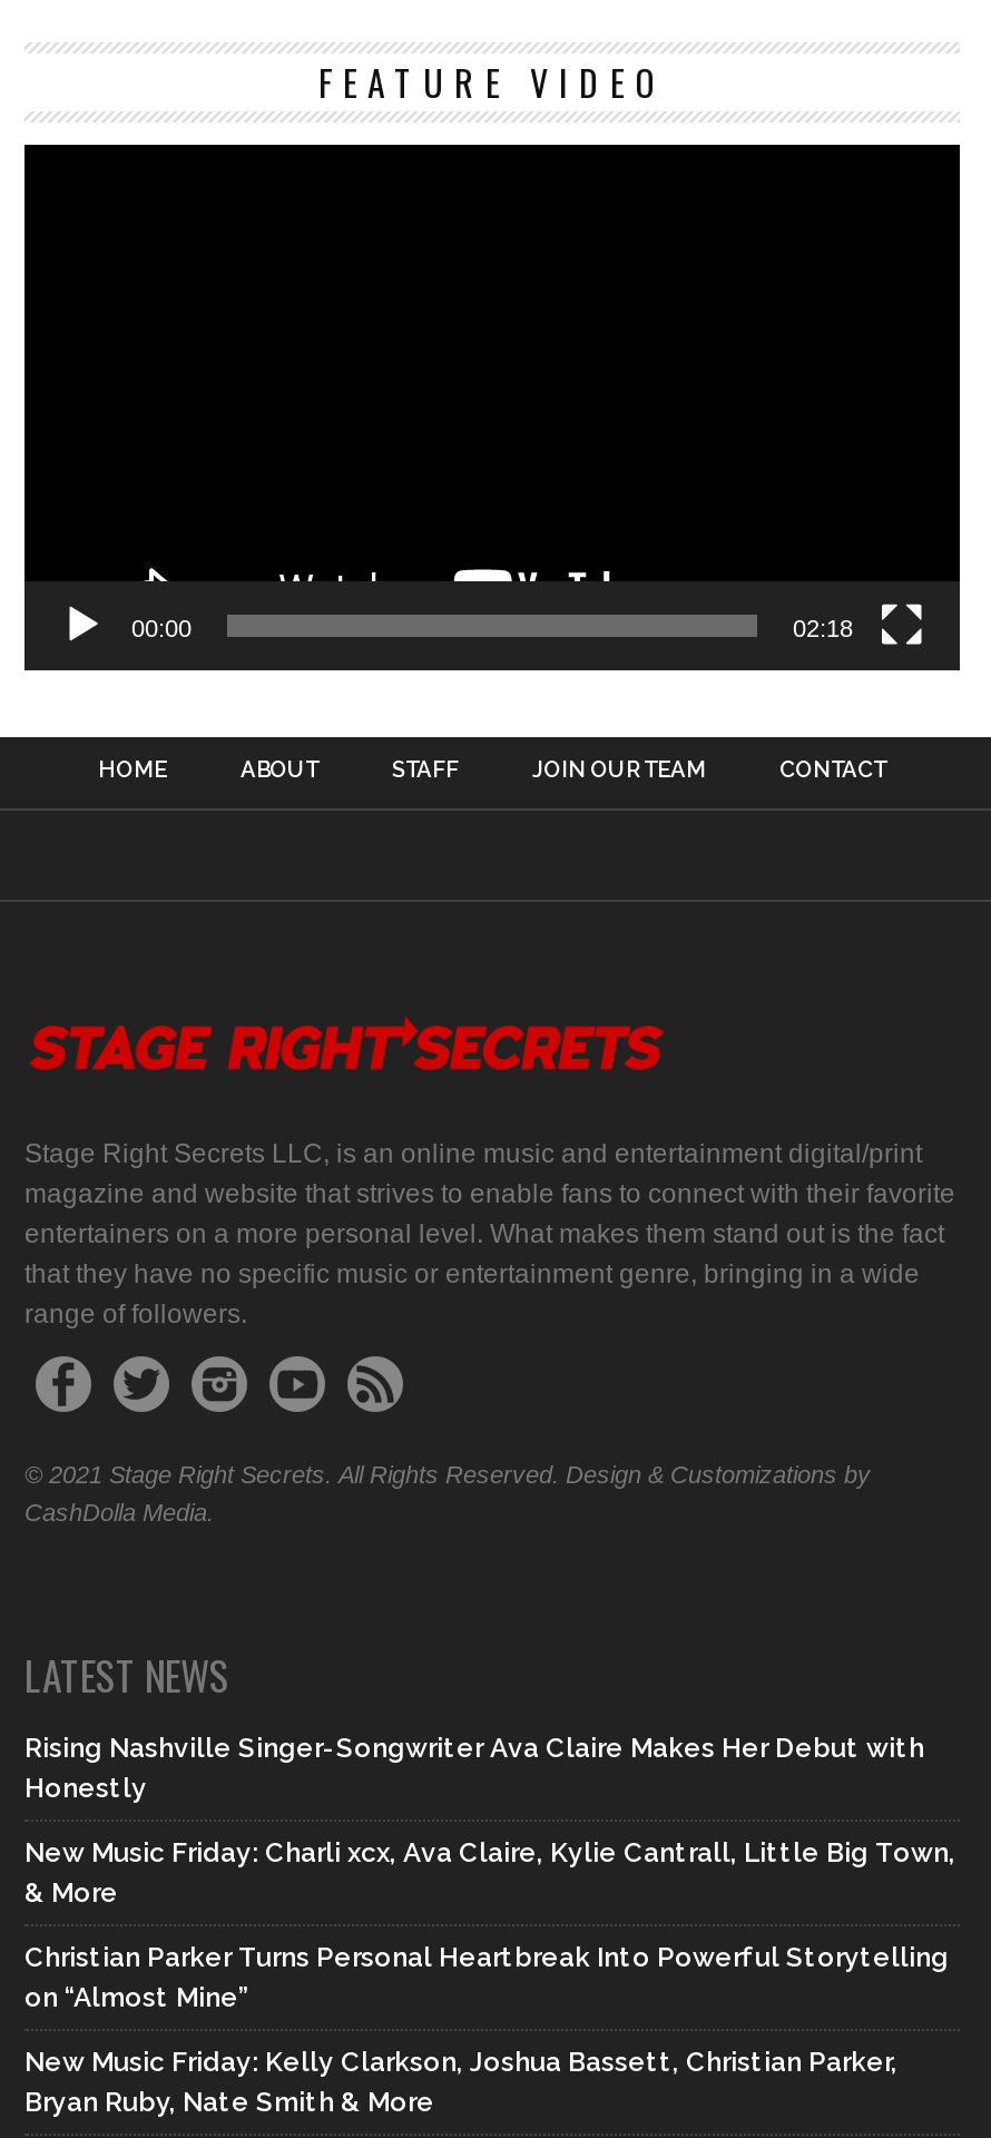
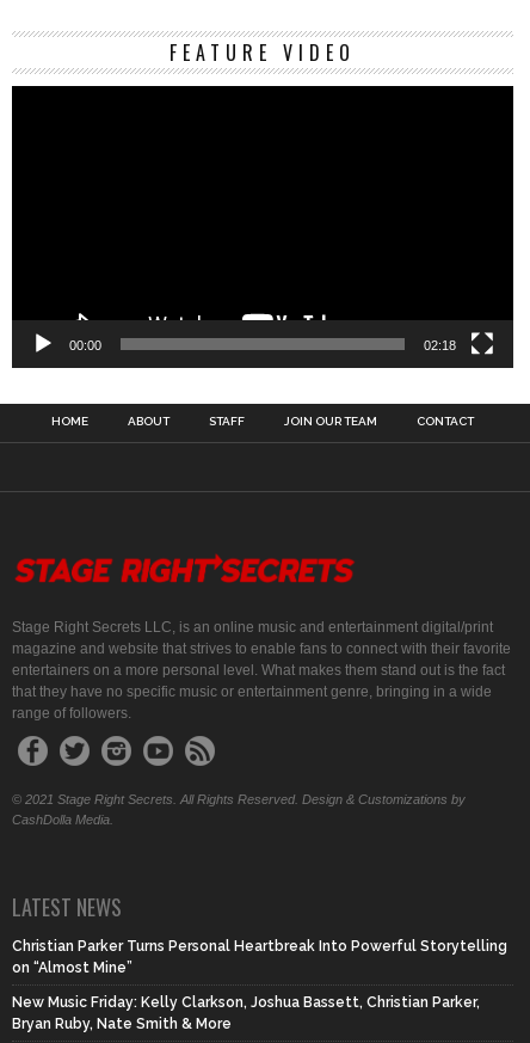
- Rising Nashville Singer-Songwriter Ava Claire Makes Her Debut with
- Honestly
- New Music Friday: Charli xcx, Ava Claire, Kylie Cantrall, Little Big Town,
- & More
